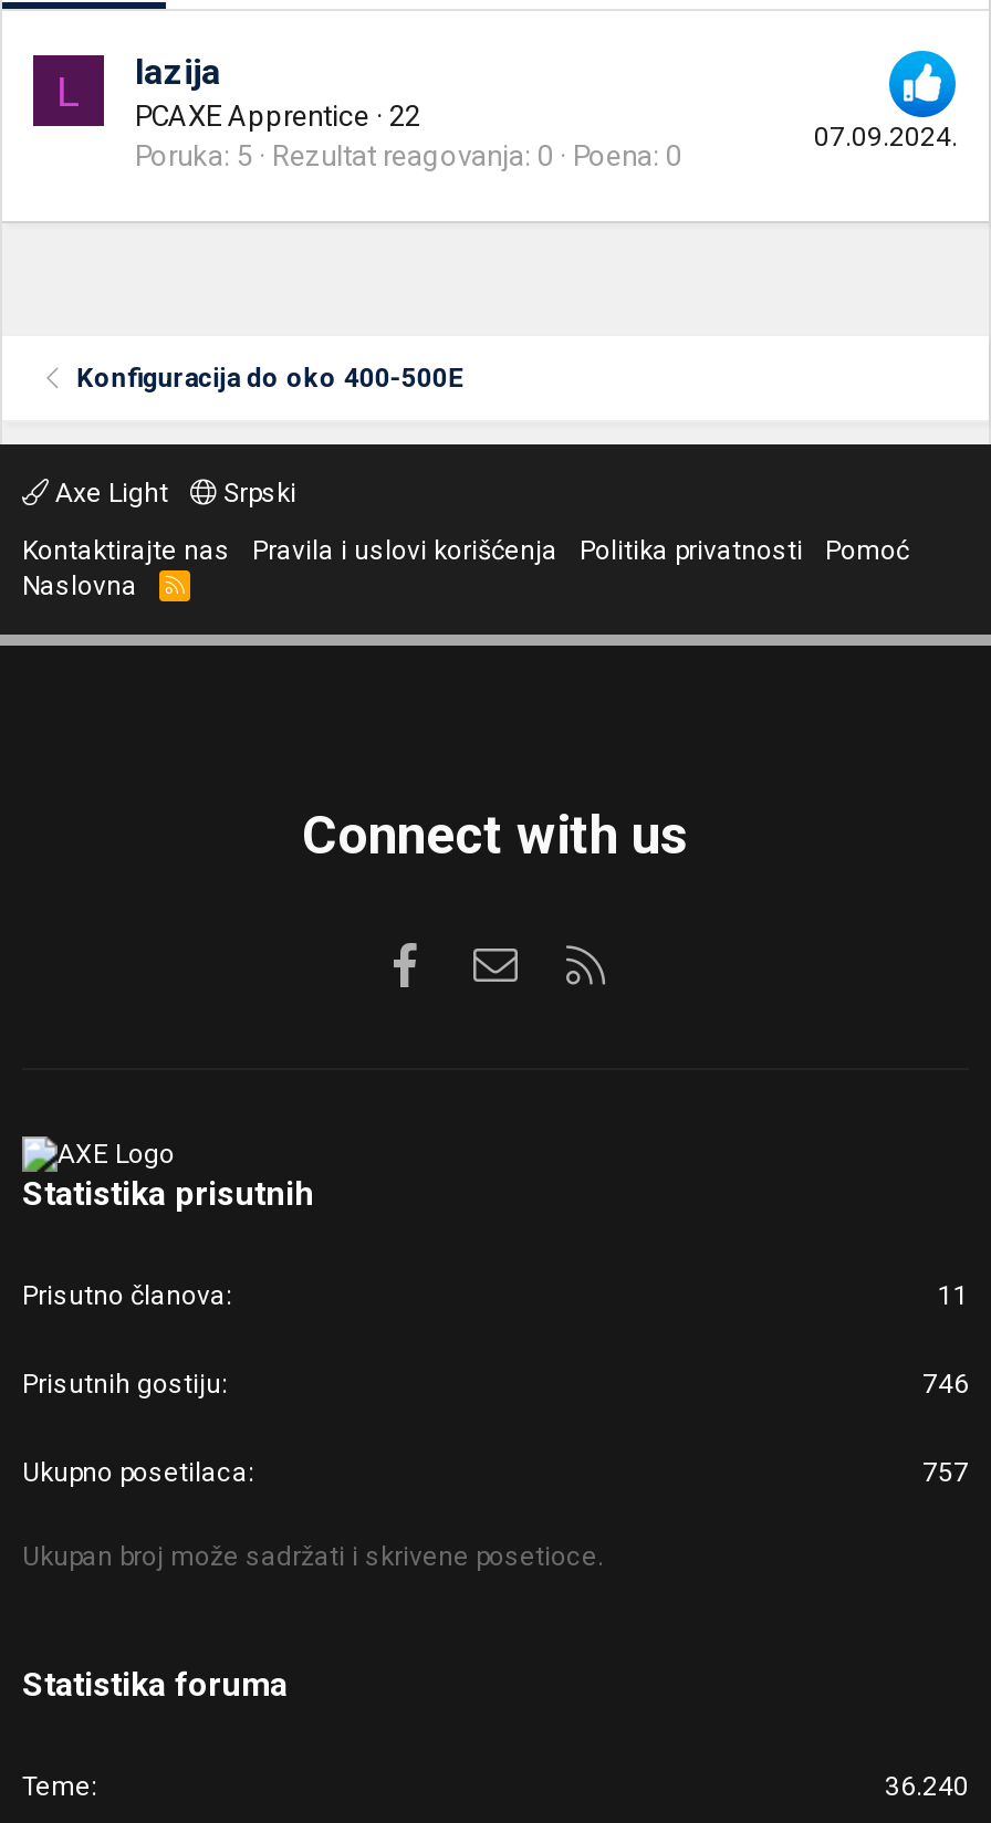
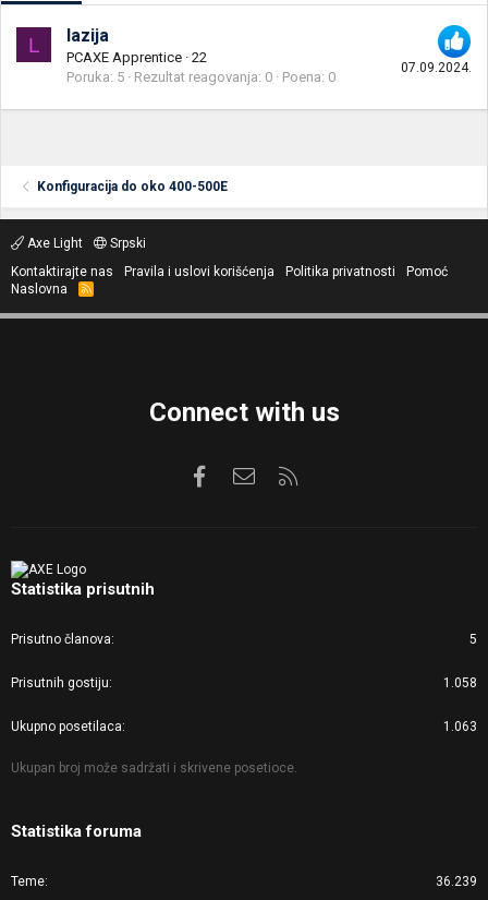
- 11
+ 5

- 746
+ 1.058

- 757
+ 1.063

- 36.240
+ 36.239
